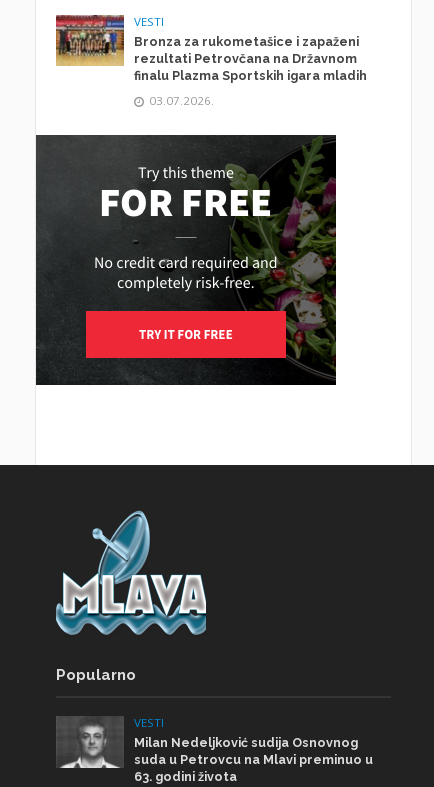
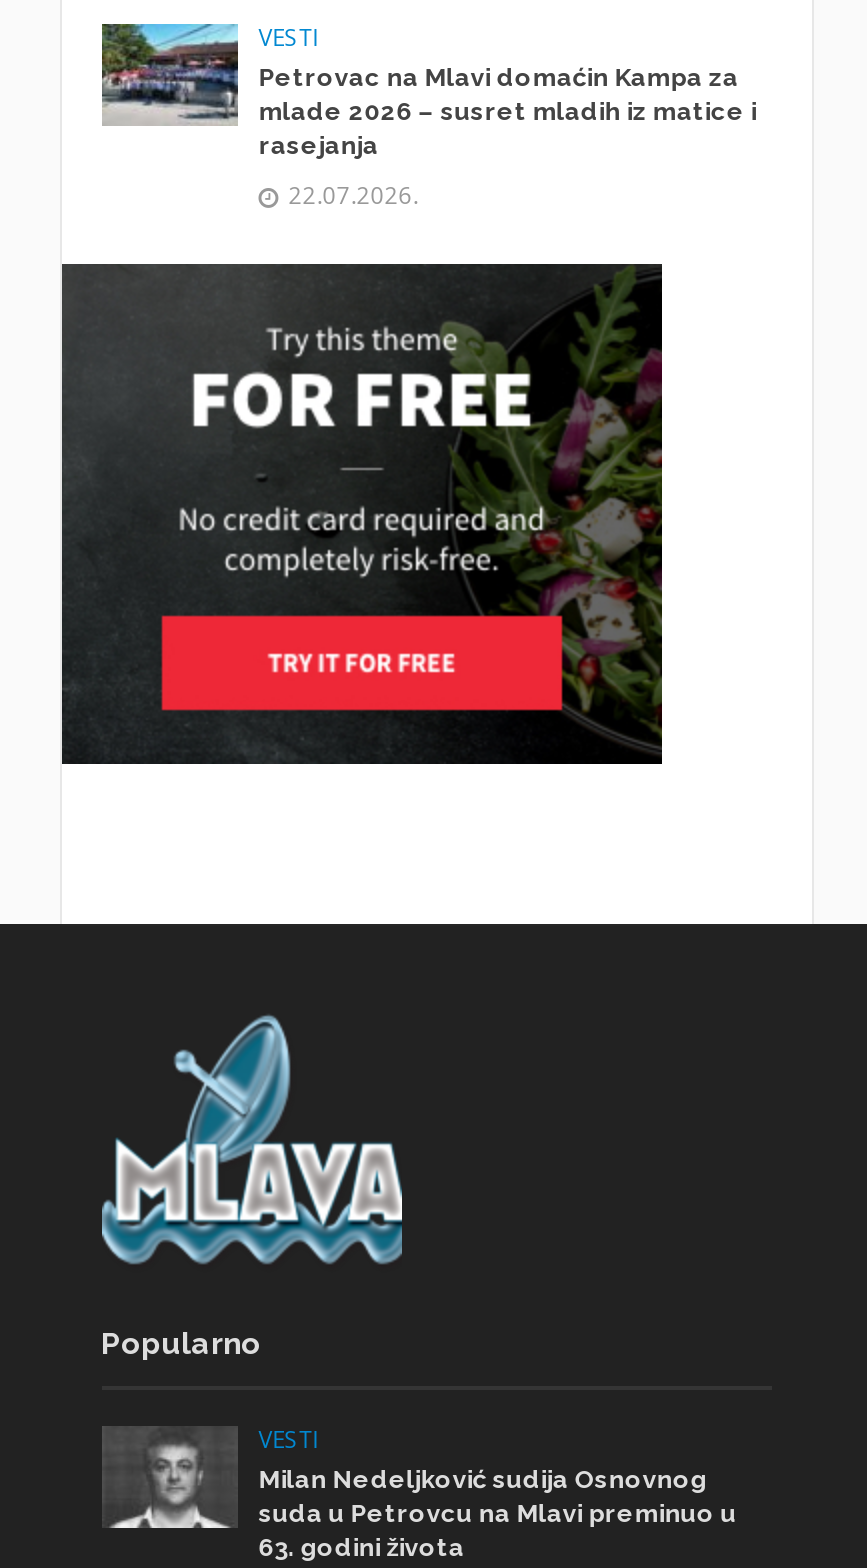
- [image]
- Bronza za rukometašice i zapaženi
- rezultati Petrovčana na Državnom
- finalu Plazma Sportskih igara mladih
+ [image]
+ Petrovac na Mlavi domaćin Kampa za
+ mlade 2026 – susret mladih iz matice i
+ rasejanja

- 03.07.2026.
+ 22.07.2026.
